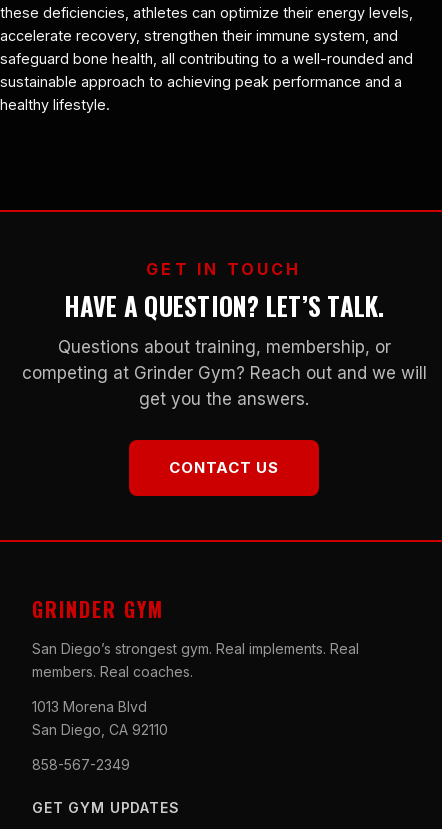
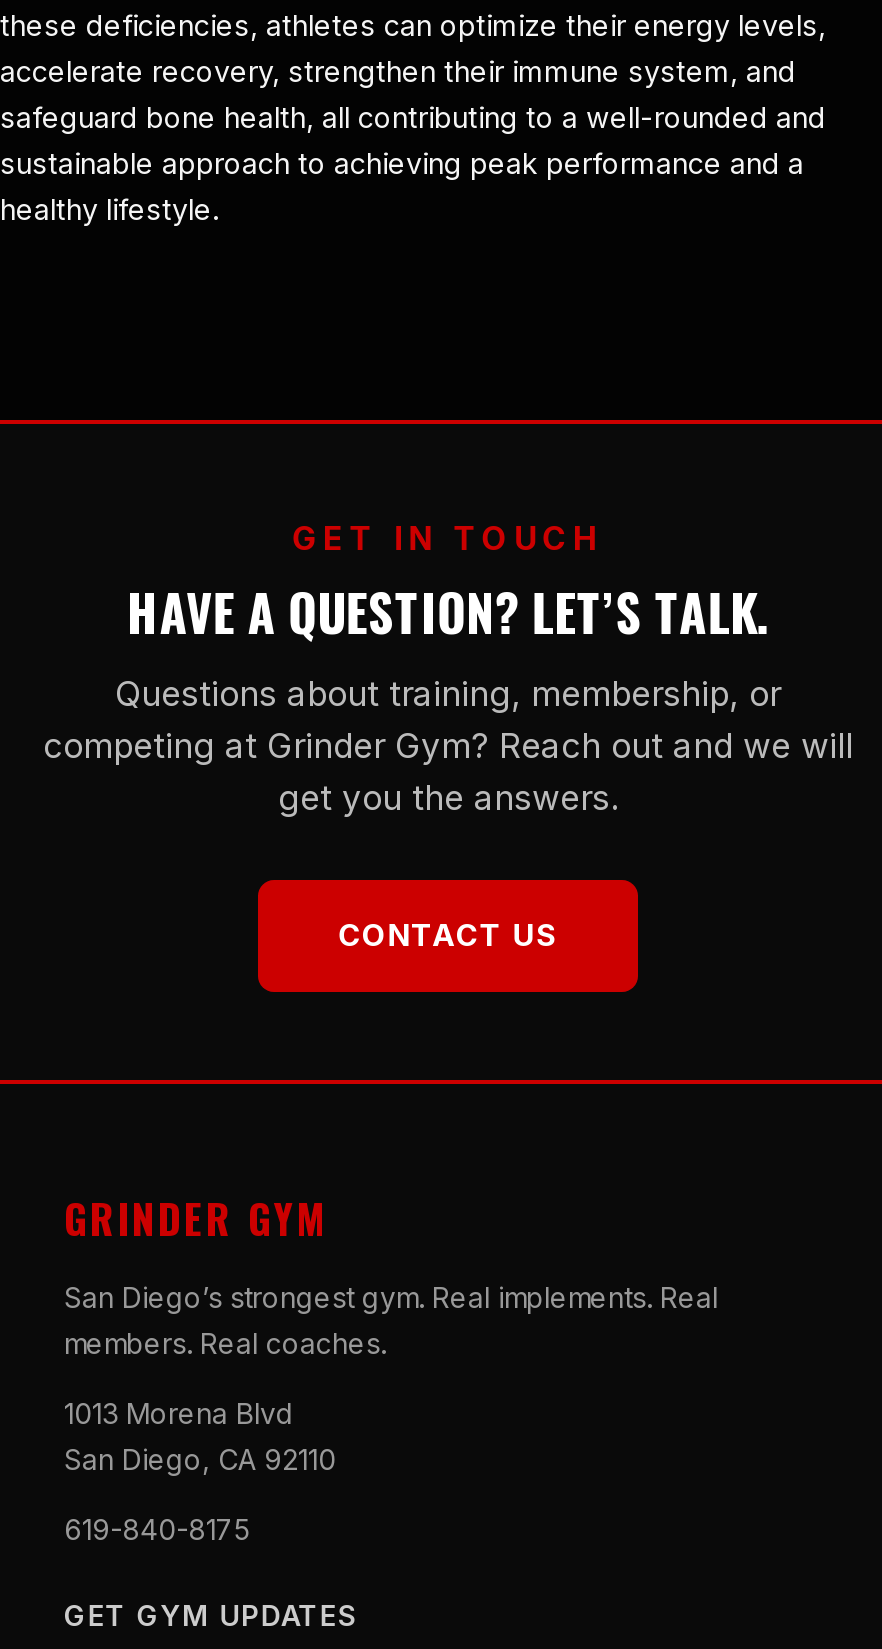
- 858-567-2349
+ 619-840-8175
